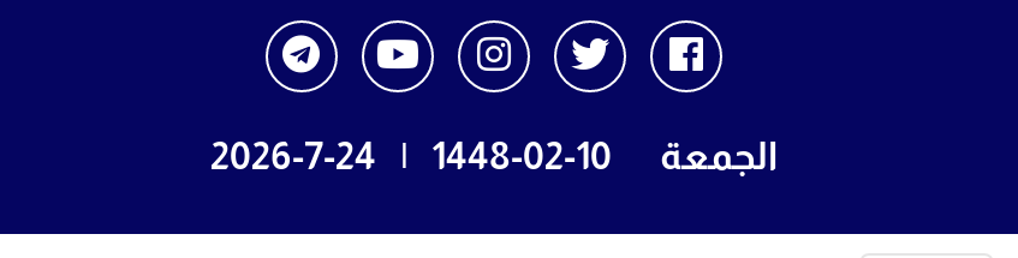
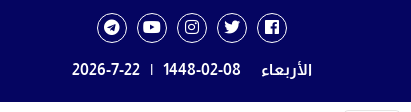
- 2026-7-24
+ 2026-7-22

- الجمعة
- 1448-02-10
+ الأربعاء
+ 1448-02-08
